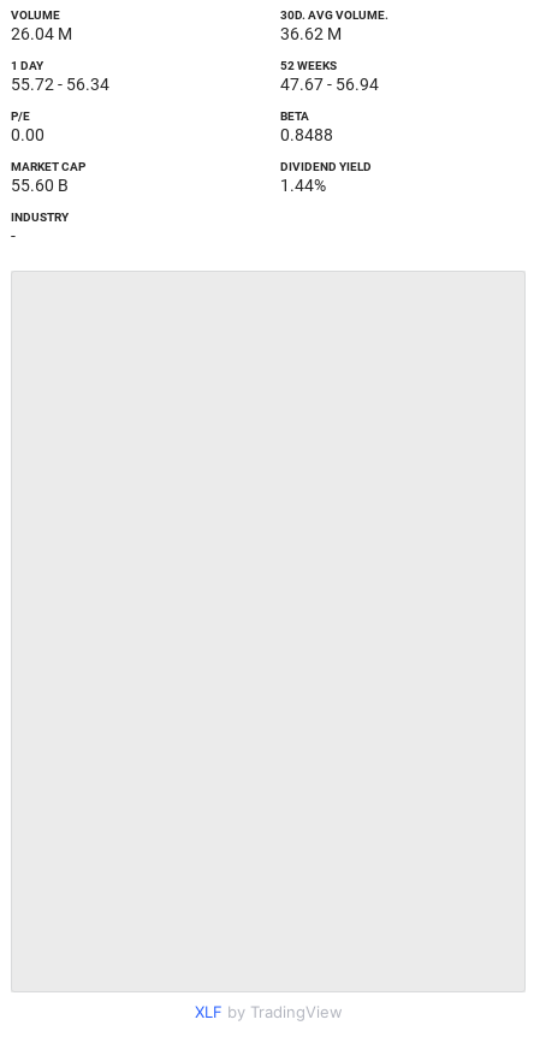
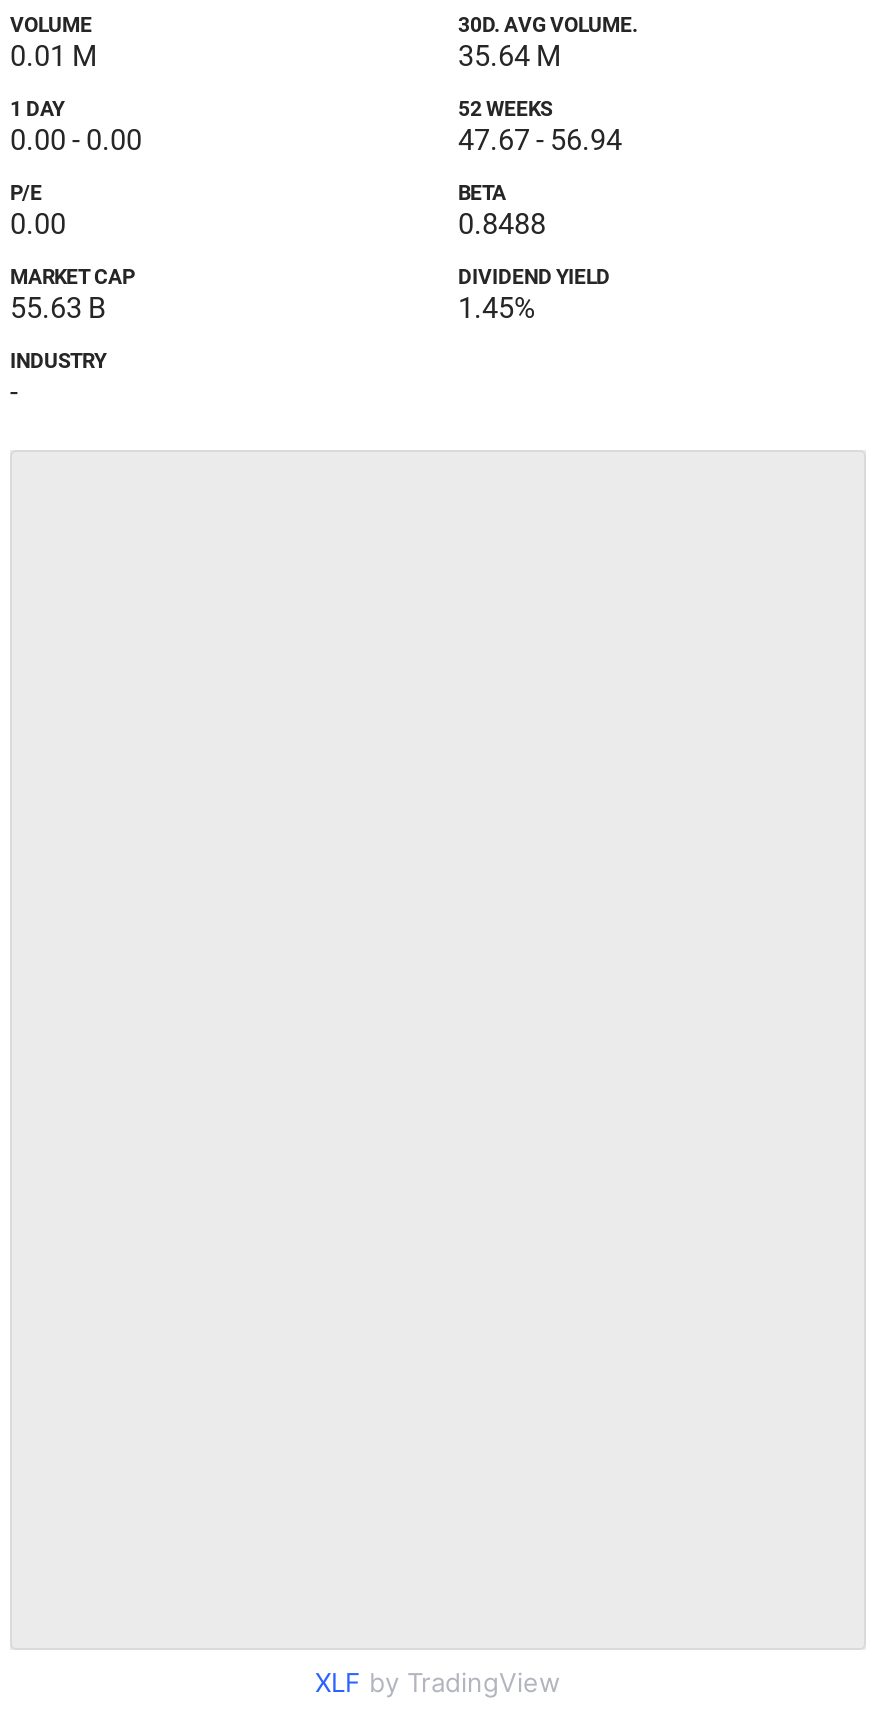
- 26.04 M
+ 0.01 M

- 36.62 M
+ 35.64 M

- 55.72 - 56.34
+ 0.00 - 0.00

- 55.60 B
+ 55.63 B

- 1.44%
+ 1.45%
